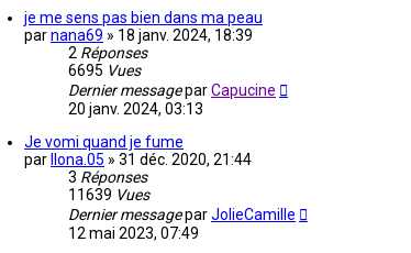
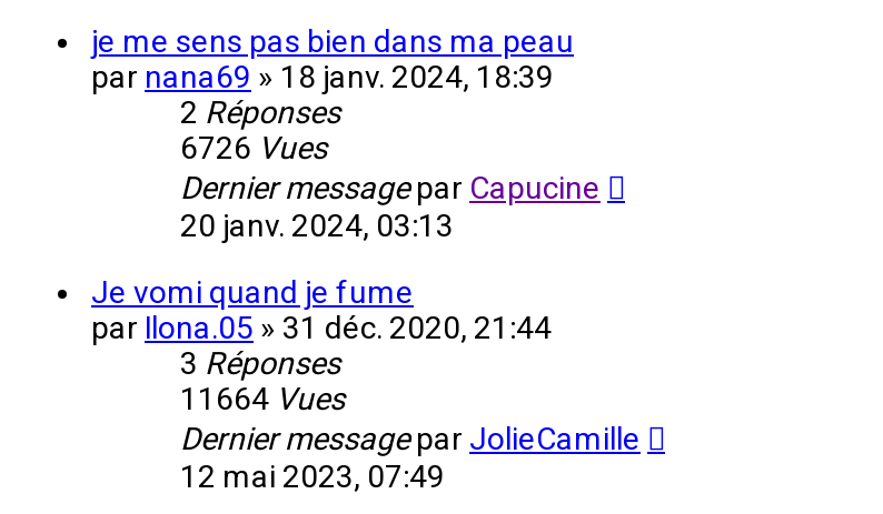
- 6695 Vues
+ 6726 Vues

- 11639 Vues
+ 11664 Vues
